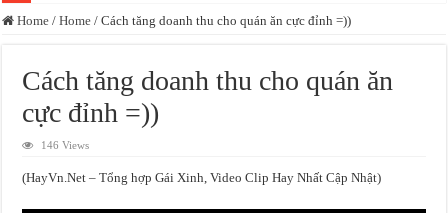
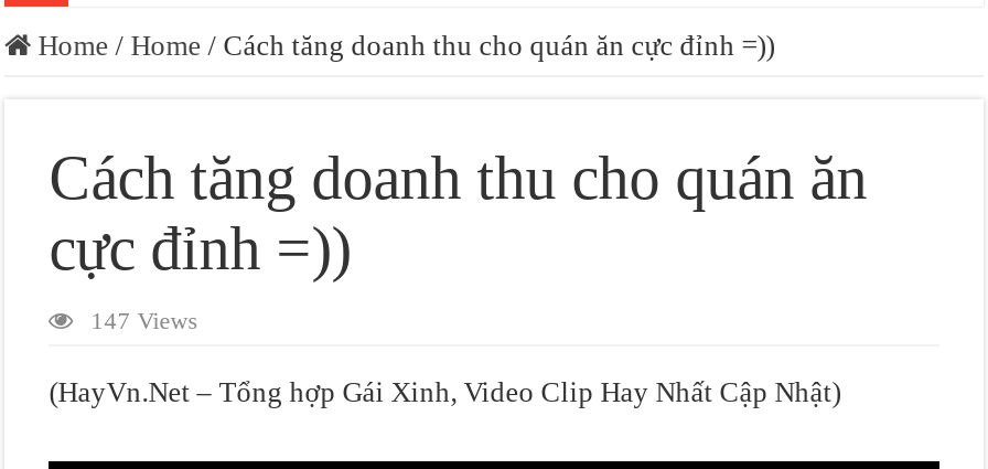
- 146 Views
+ 147 Views
